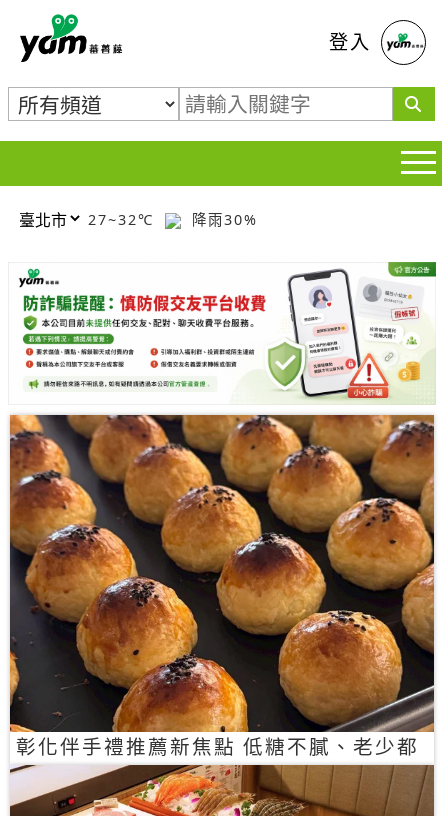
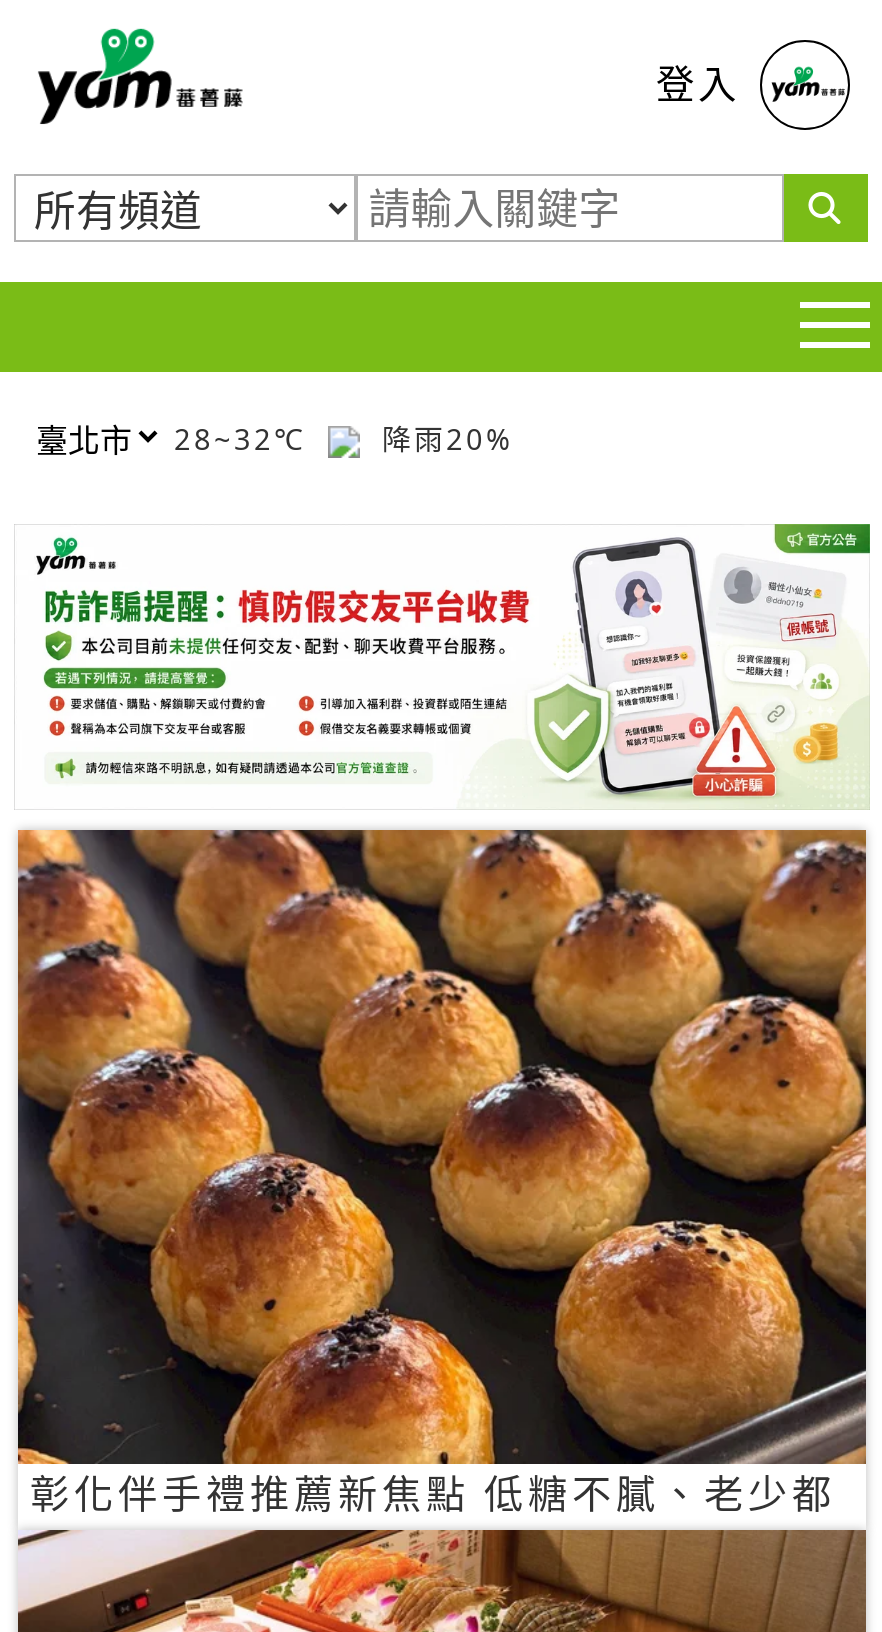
- 27~32℃
+ 28~32℃

- 降雨30%
+ 降雨20%
